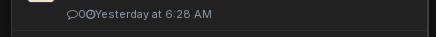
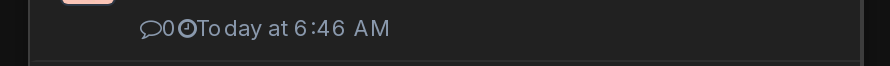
- Yesterday at 6:28 AM
+ Today at 6:46 AM
